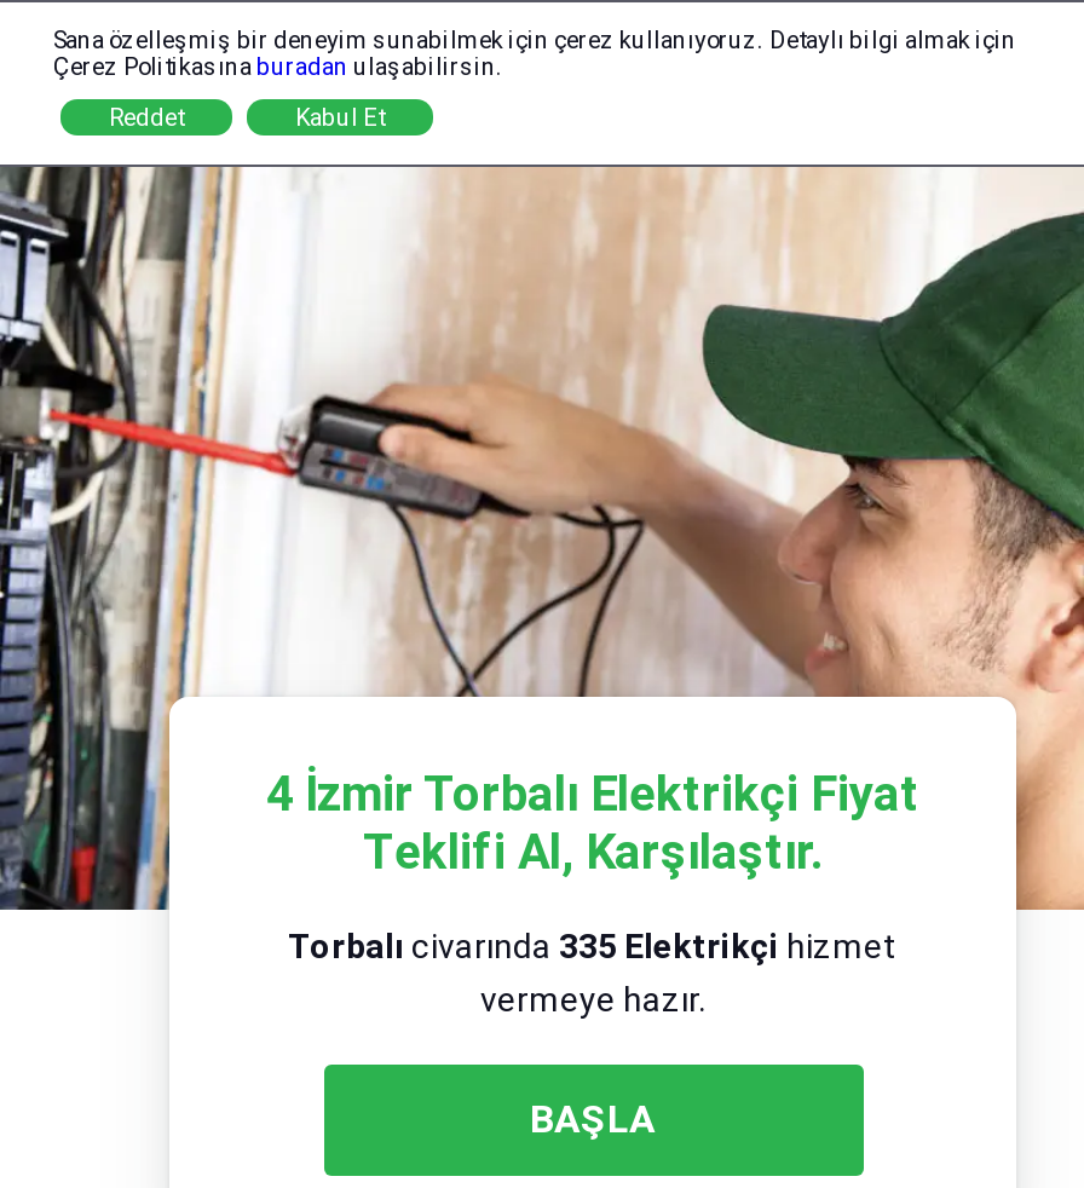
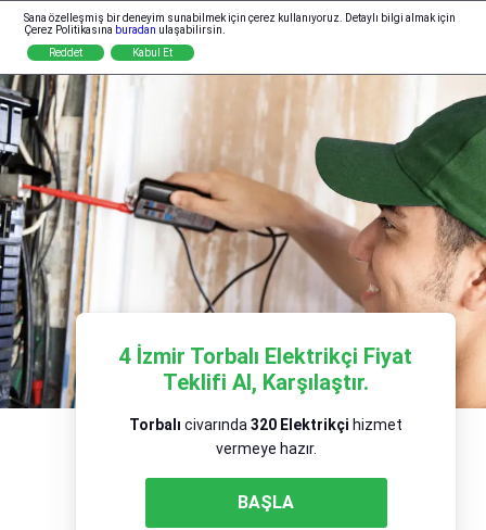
- Torbalı civarında 335 Elektrikçi hizmet
+ Torbalı civarında 320 Elektrikçi hizmet
